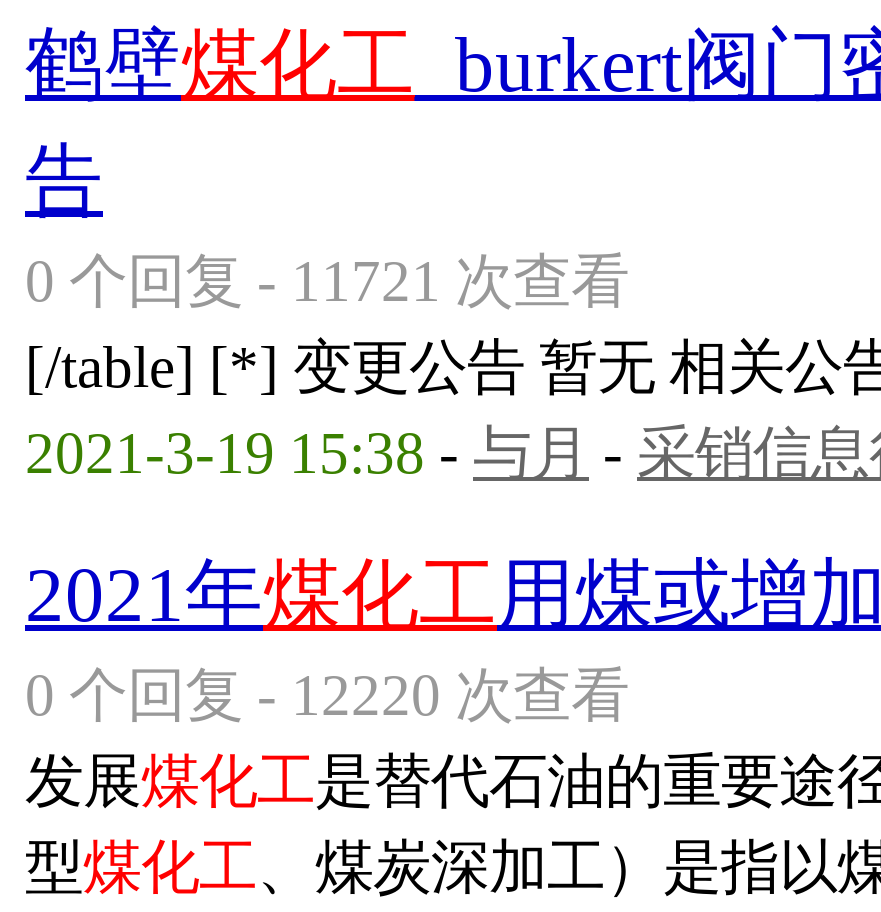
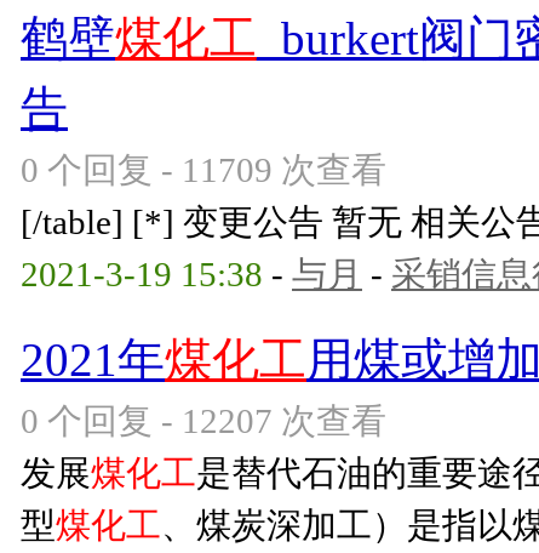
- 0 个回复 - 11721 次查看
+ 0 个回复 - 11709 次查看

- 0 个回复 - 12220 次查看
+ 0 个回复 - 12207 次查看
